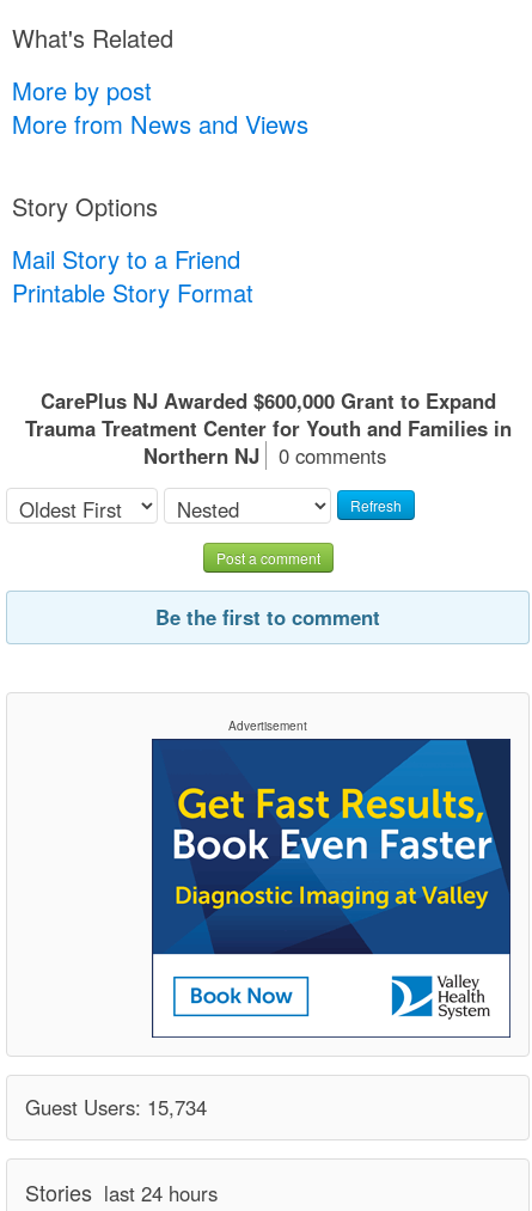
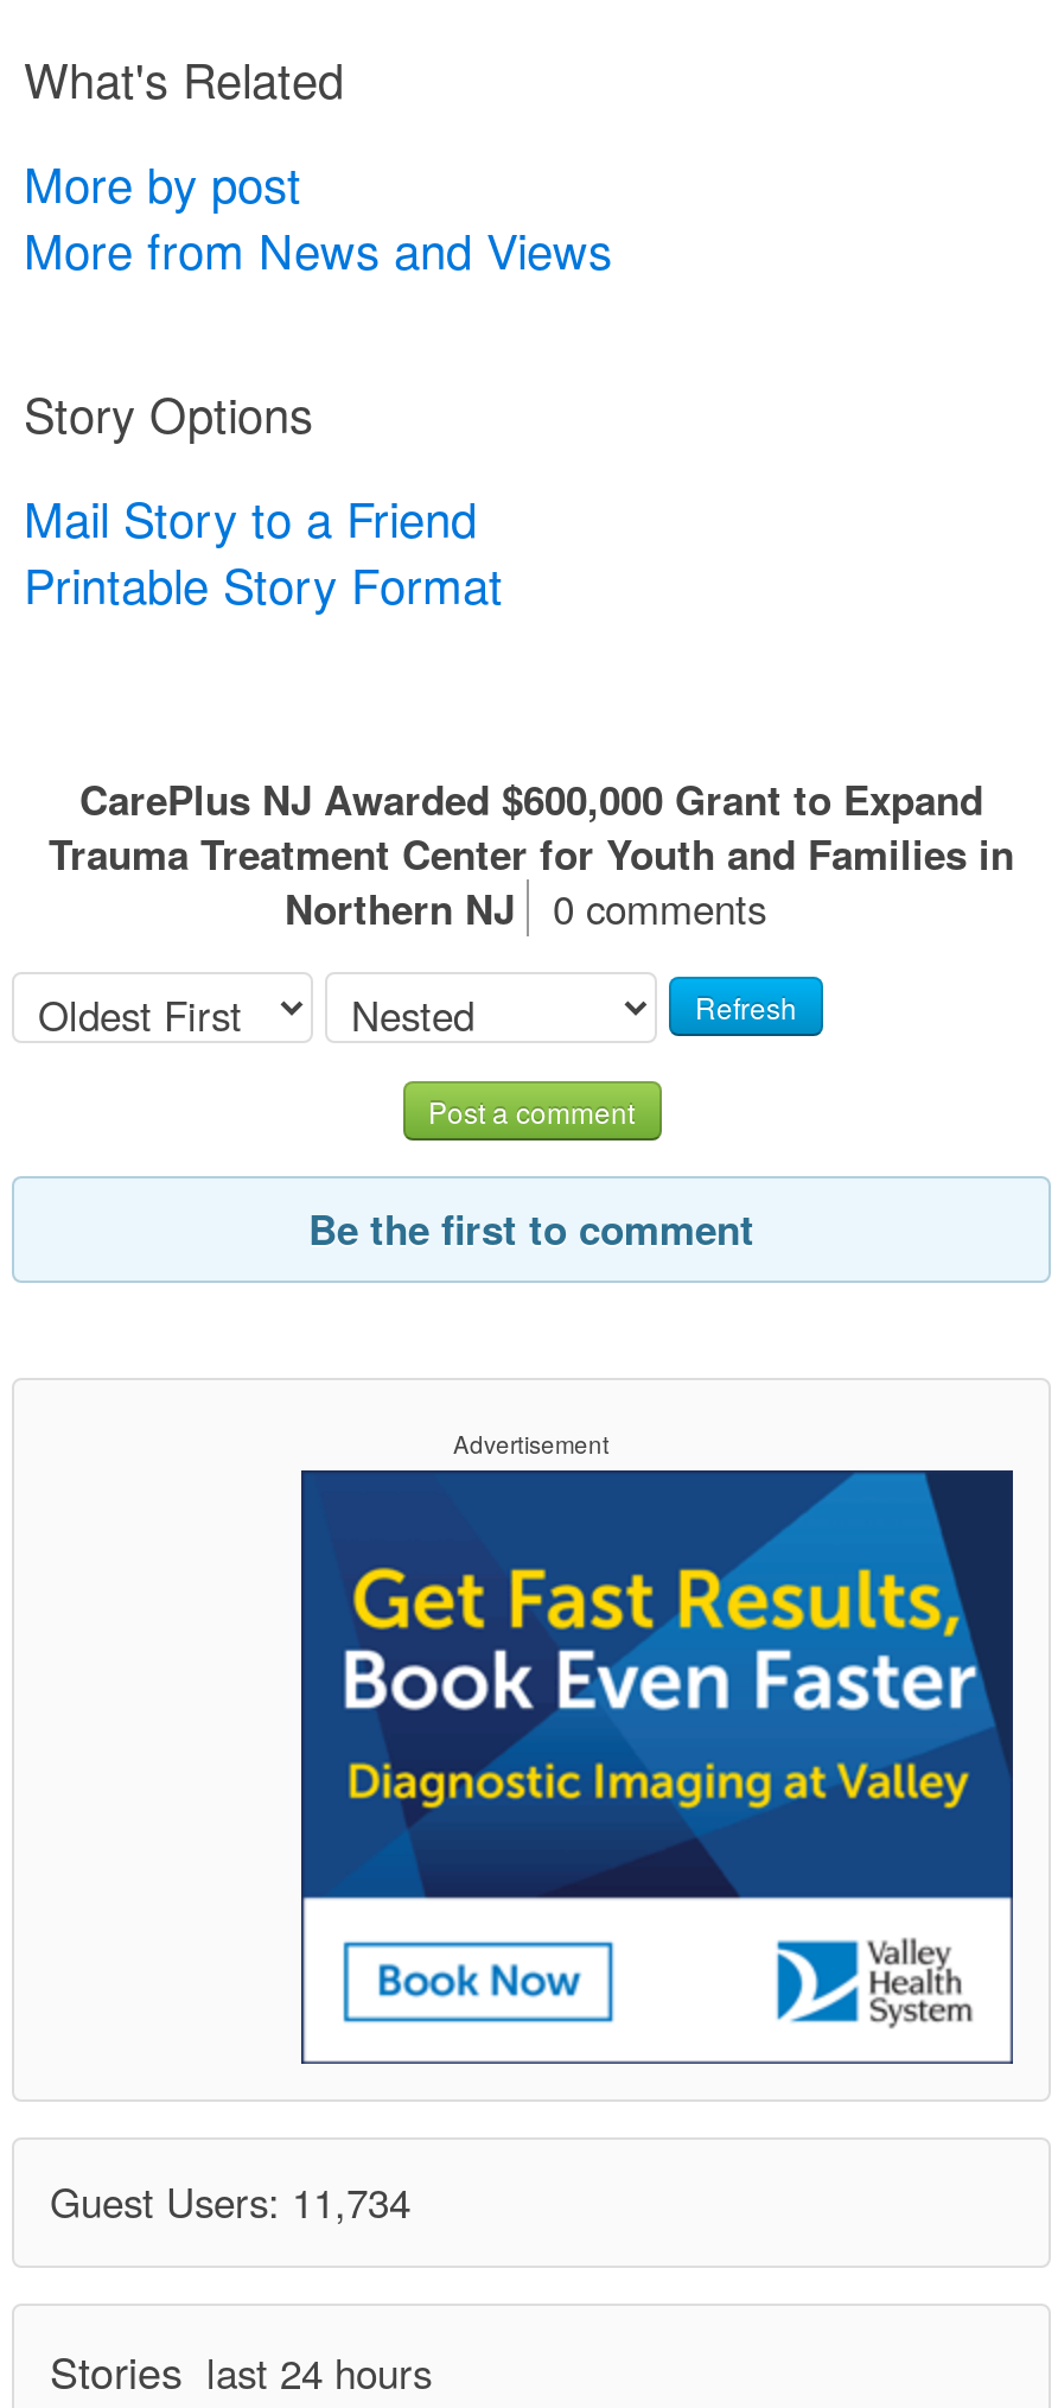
- Guest Users: 15,734
+ Guest Users: 11,734
